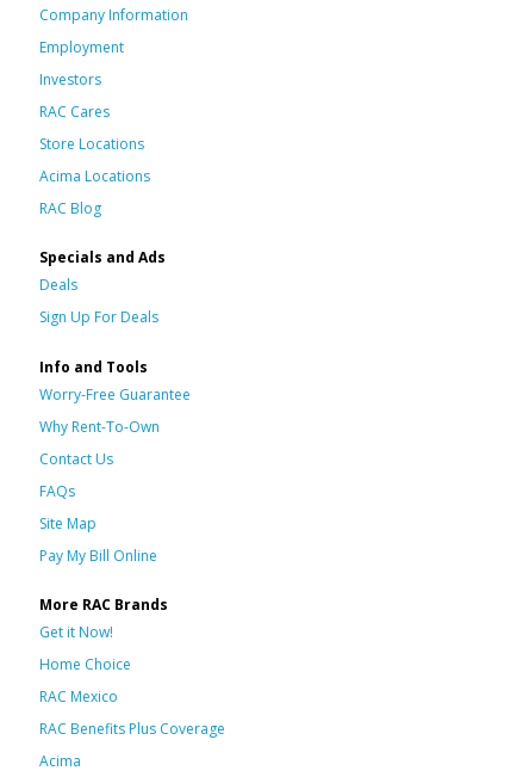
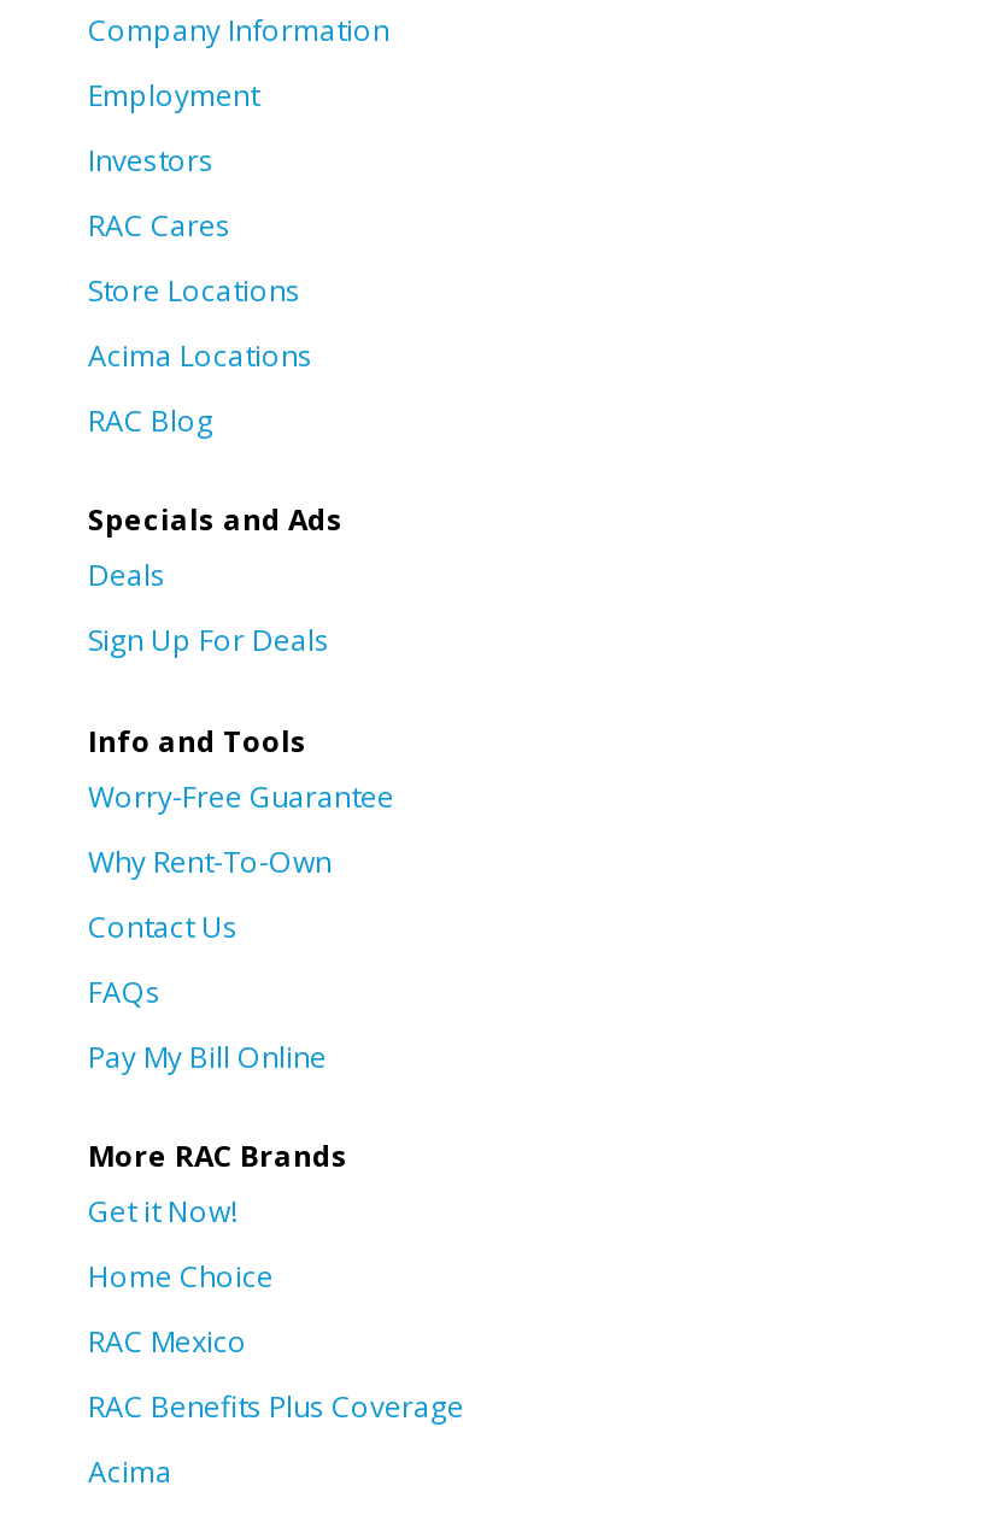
- Site Map
